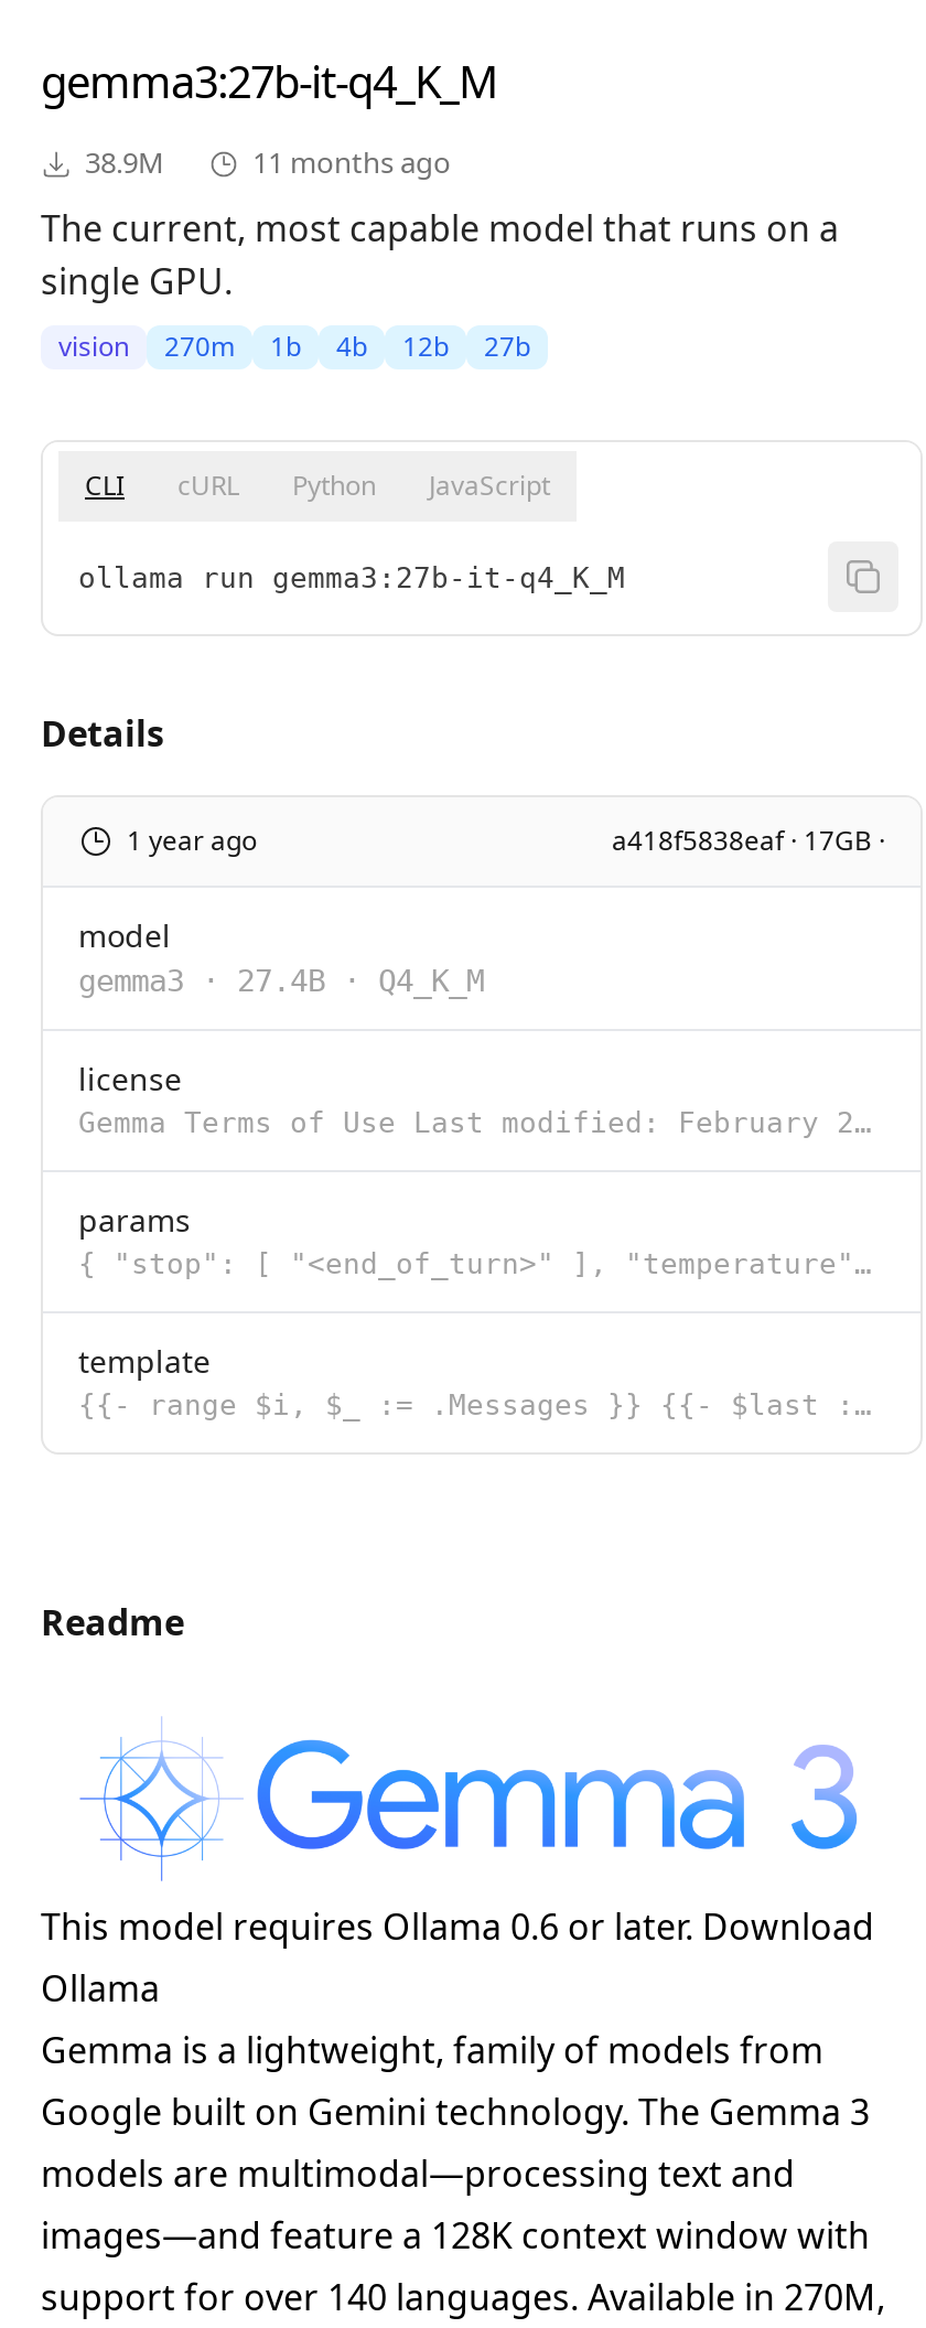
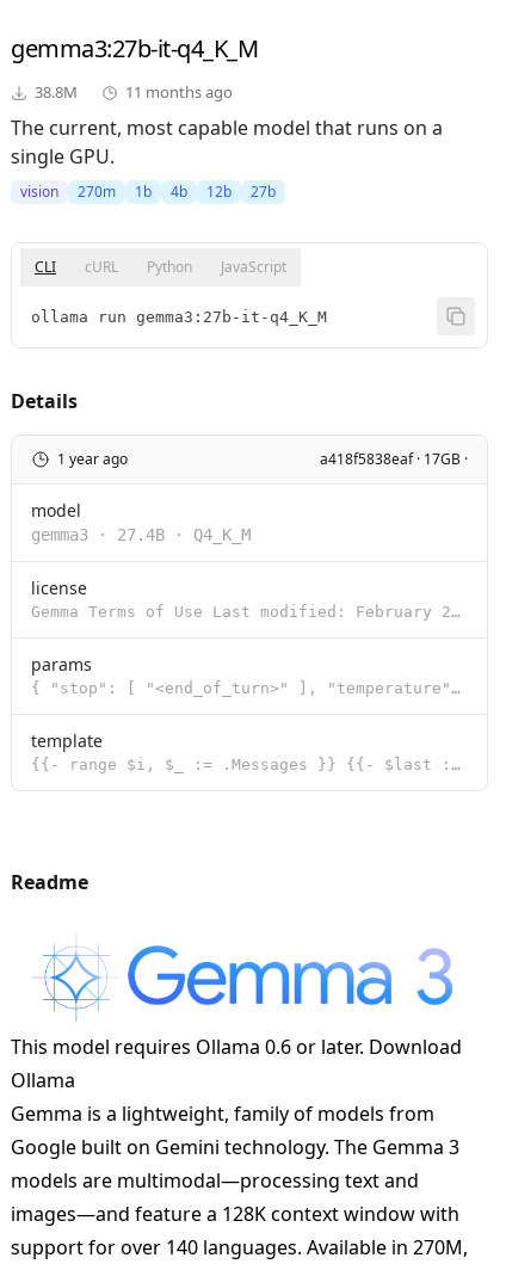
- 38.9M
+ 38.8M
